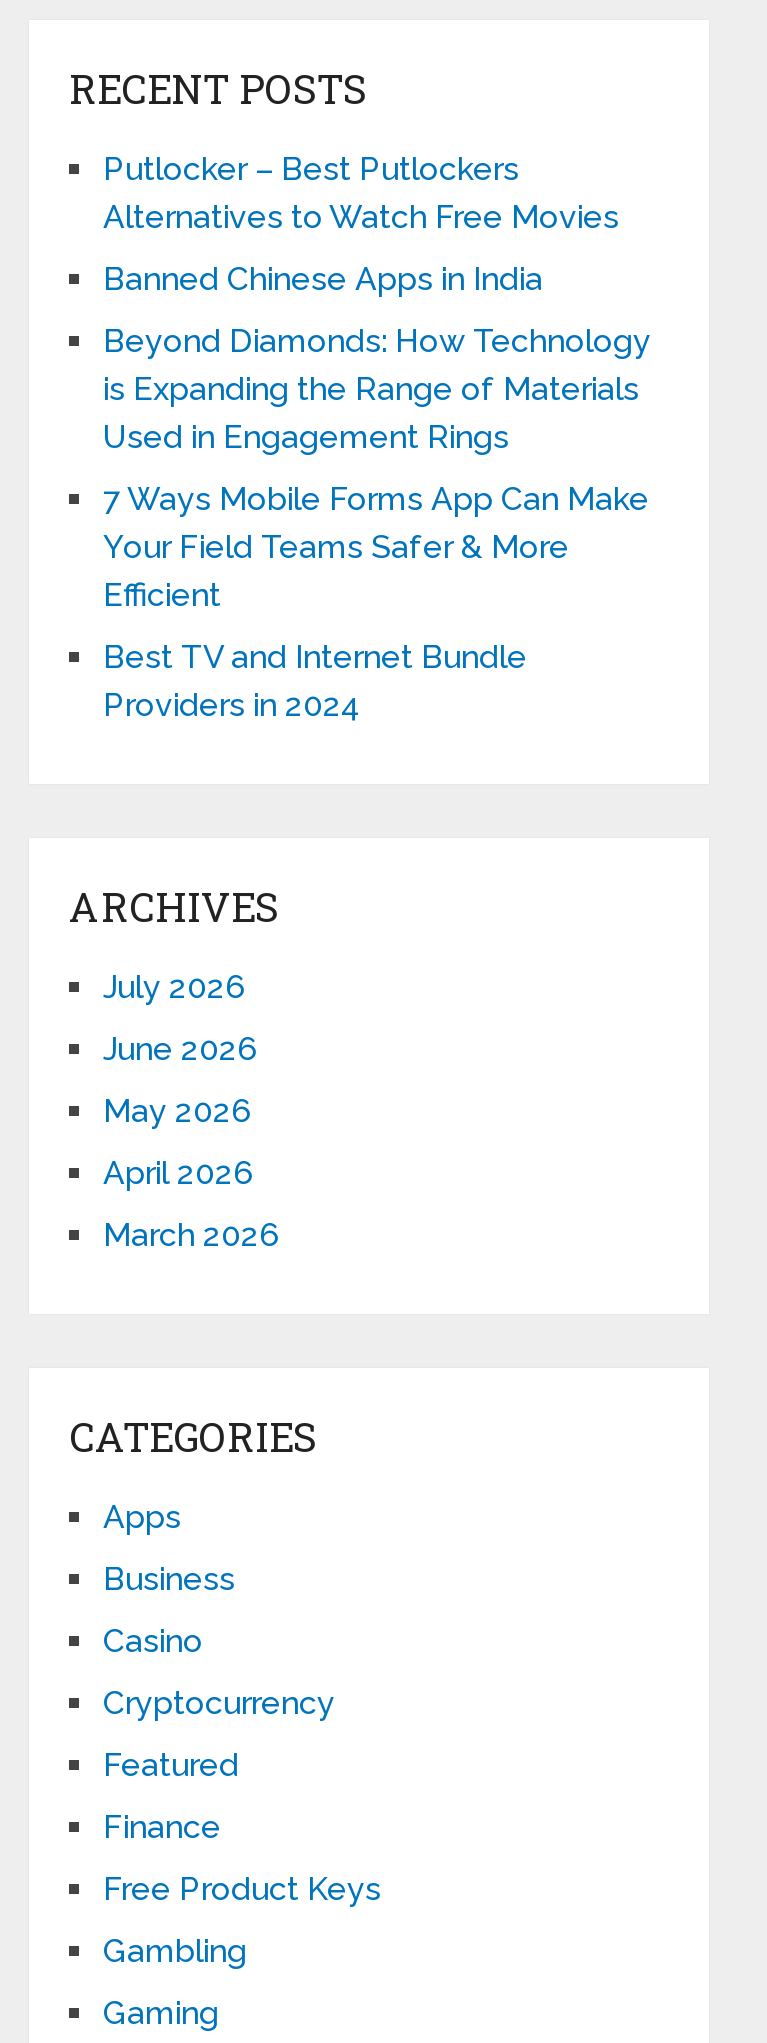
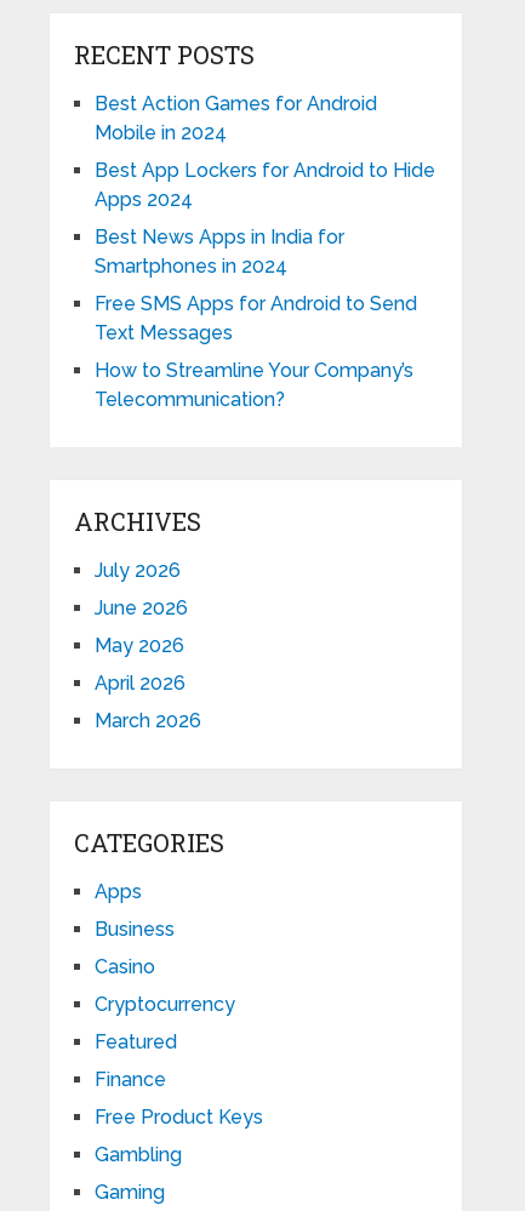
- Putlocker – Best Putlockers
- Alternatives to Watch Free Movies
+ Best Action Games for Android
+ Mobile in 2024

- Banned Chinese Apps in India
+ Best App Lockers for Android to Hide
+ Apps 2024

- Beyond Diamonds: How Technology
- is Expanding the Range of Materials
- Used in Engagement Rings
+ Best News Apps in India for
+ Smartphones in 2024

- 7 Ways Mobile Forms App Can Make
- Your Field Teams Safer & More
- Efficient
+ Free SMS Apps for Android to Send
+ Text Messages

- Best TV and Internet Bundle
- Providers in 2024
+ How to Streamline Your Company’s
+ Telecommunication?
